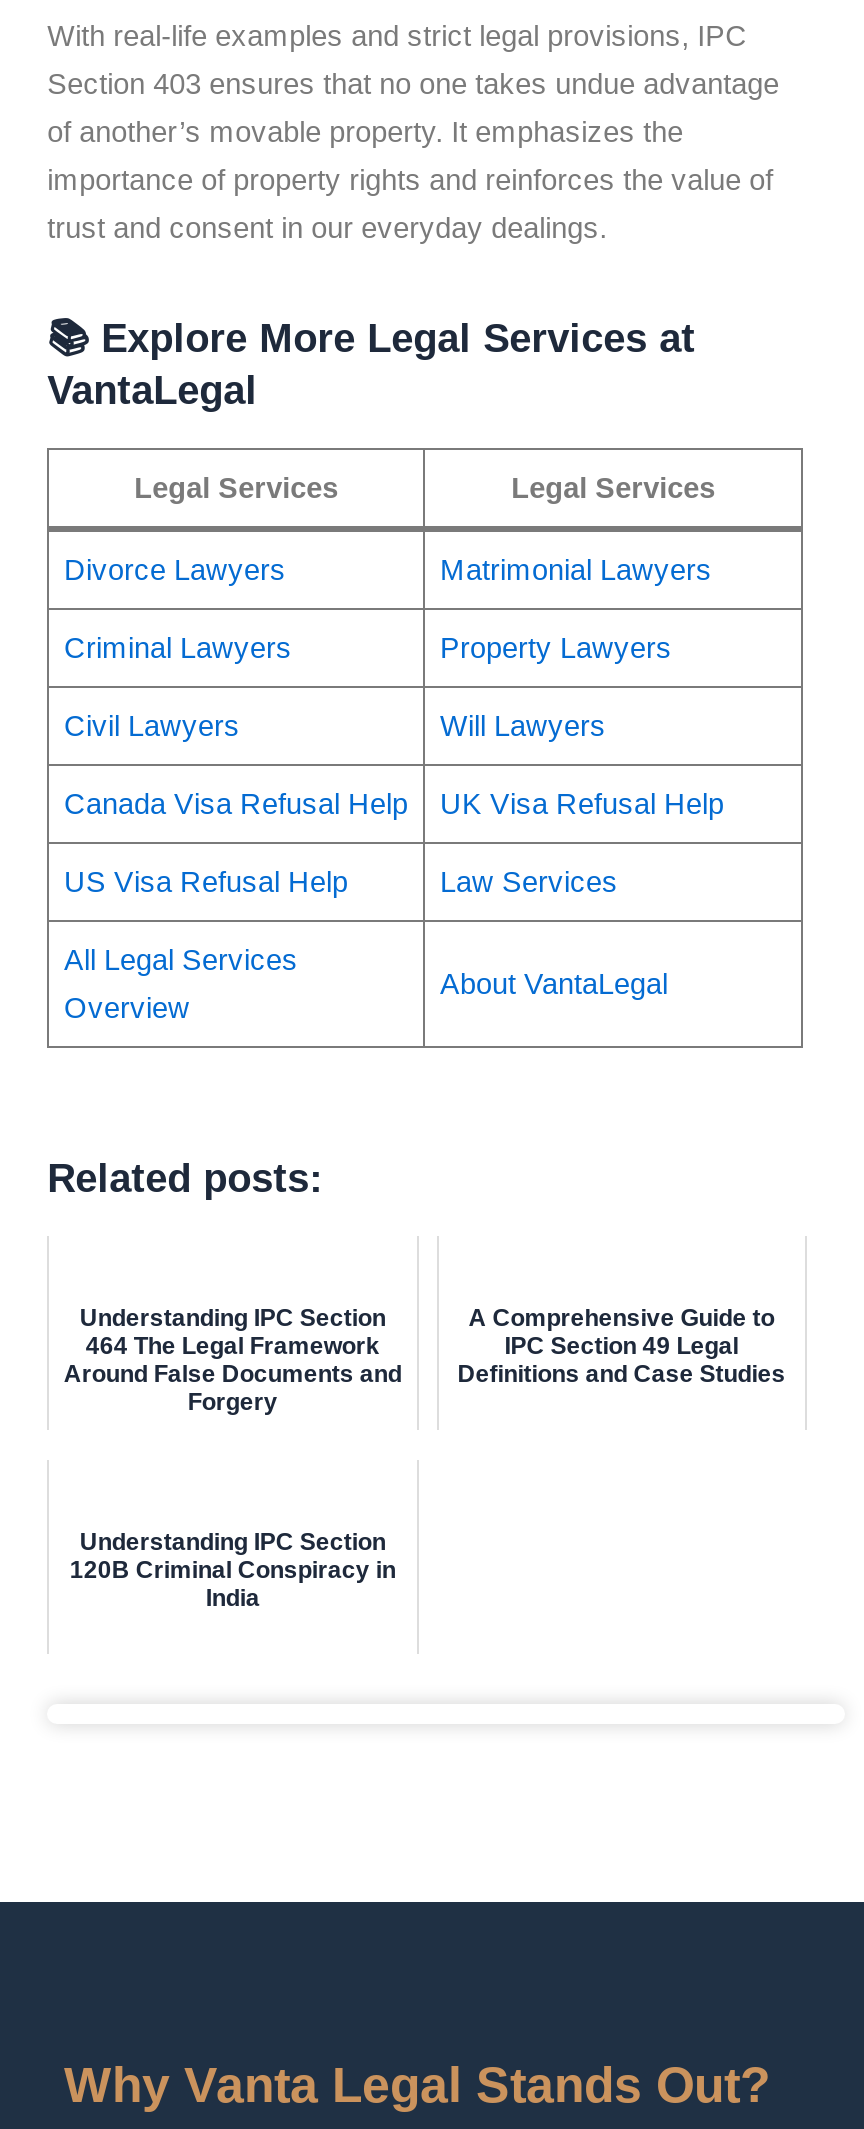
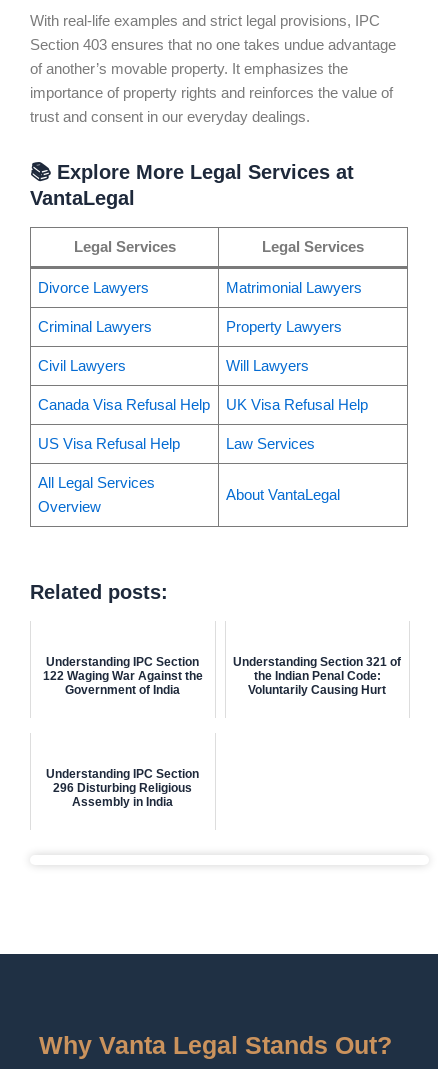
- A Comprehensive Guide to
- IPC Section 49 Legal
- Definitions and Case Studies
+ Understanding Section 321 of
+ the Indian Penal Code:
+ Voluntarily Causing Hurt

- 464 The Legal Framework
- Around False Documents and
- Forgery
+ 122 Waging War Against the
+ Government of India

- 120B Criminal Conspiracy in
- India
+ 296 Disturbing Religious
+ Assembly in India
